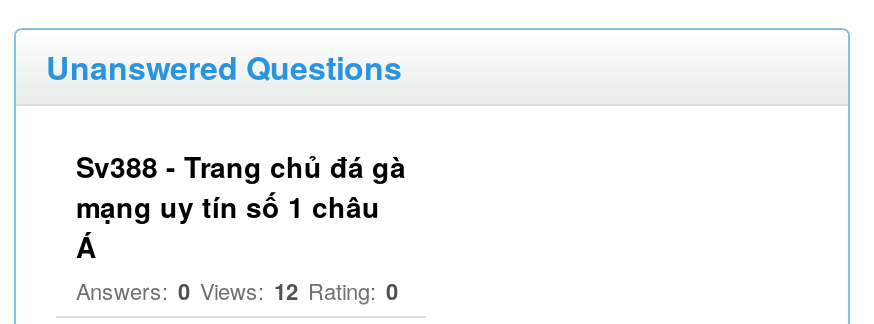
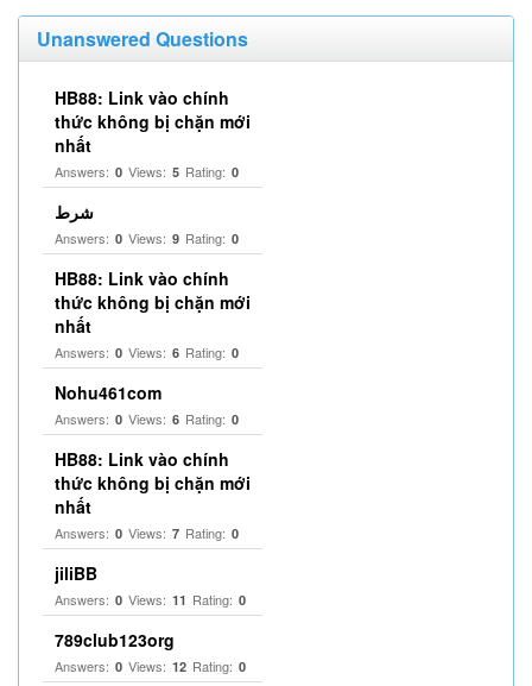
- Sv388 - Trang chủ đá gà
- mạng uy tín số 1 châu
- Á
+ HB88: Link vào chính
+ thức không bị chặn mới
+ nhất
+ Answers: 0 Views: 5 Rating: 0
+ شرط
+ Answers: 0 Views: 9 Rating: 0
+ HB88: Link vào chính
+ thức không bị chặn mới
+ nhất
+ Answers: 0 Views: 6 Rating: 0
+ Nohu461com
+ Answers: 0 Views: 6 Rating: 0
+ HB88: Link vào chính
+ thức không bị chặn mới
+ nhất
+ Answers: 0 Views: 7 Rating: 0
+ jiliBB
+ Answers: 0 Views: 11 Rating: 0
+ 789club123org
